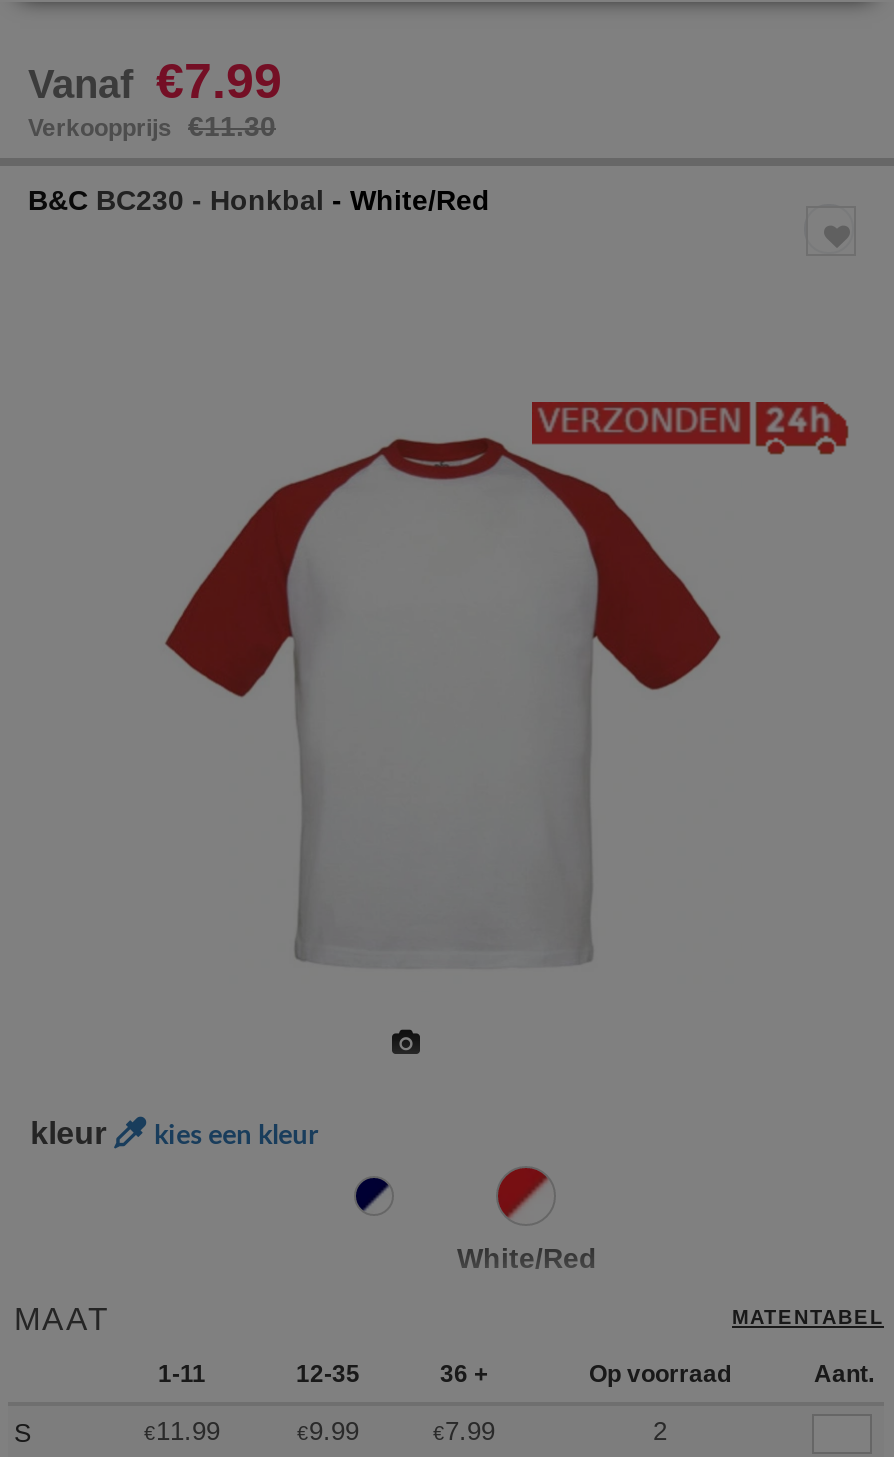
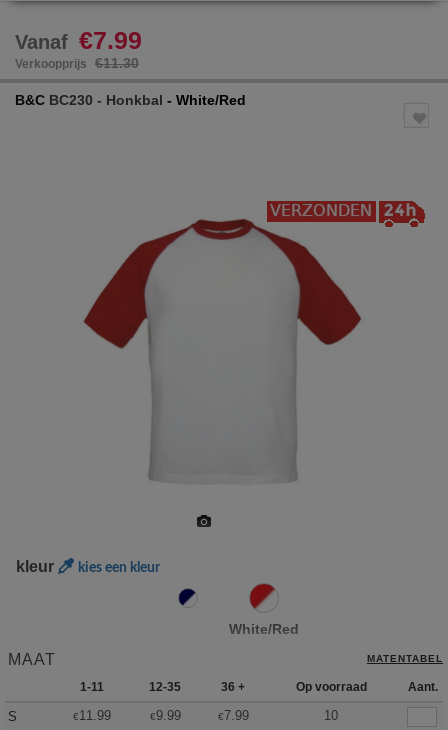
- 2
+ 10
